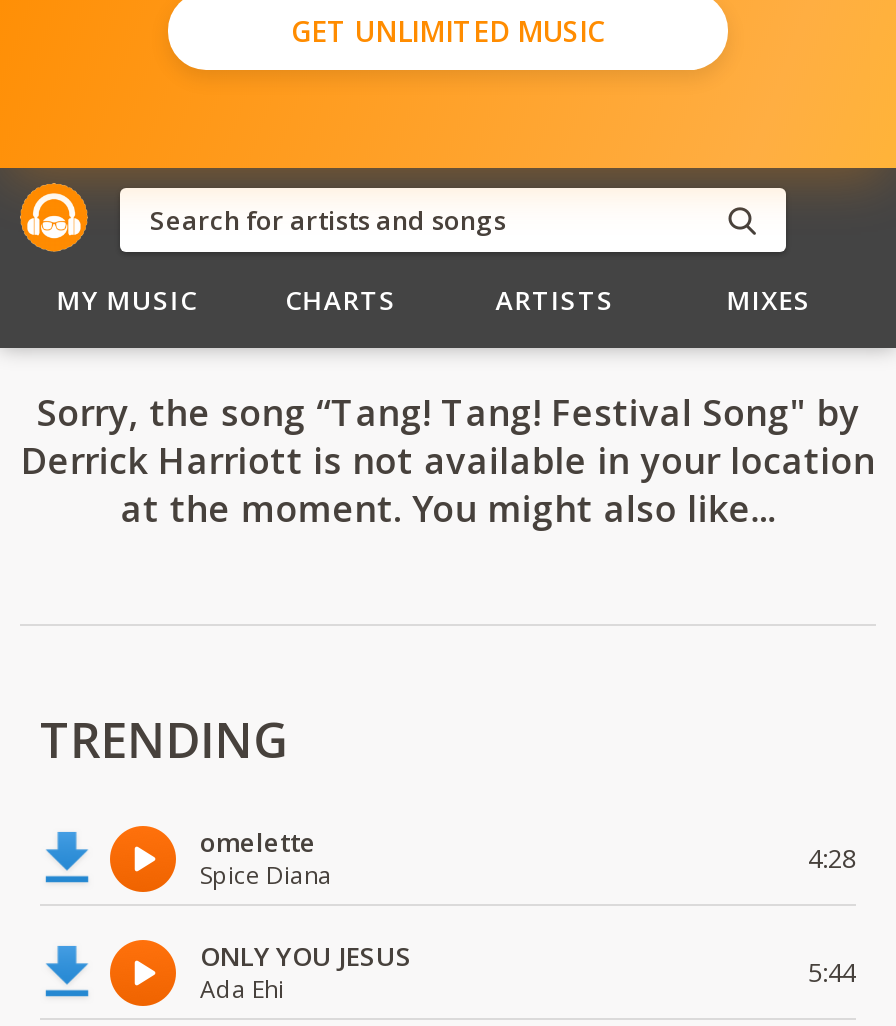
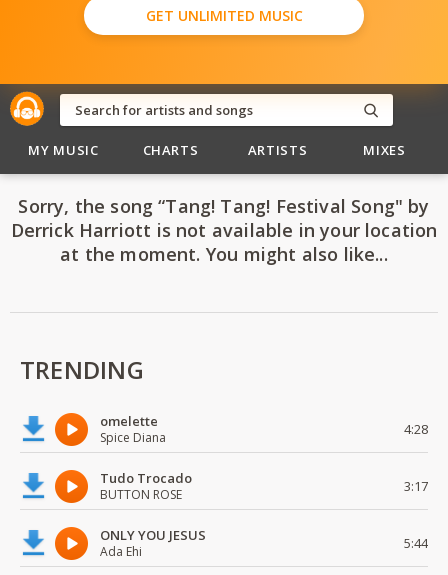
+ Tudo Trocado
+ BUTTON ROSE
+ 3:17
